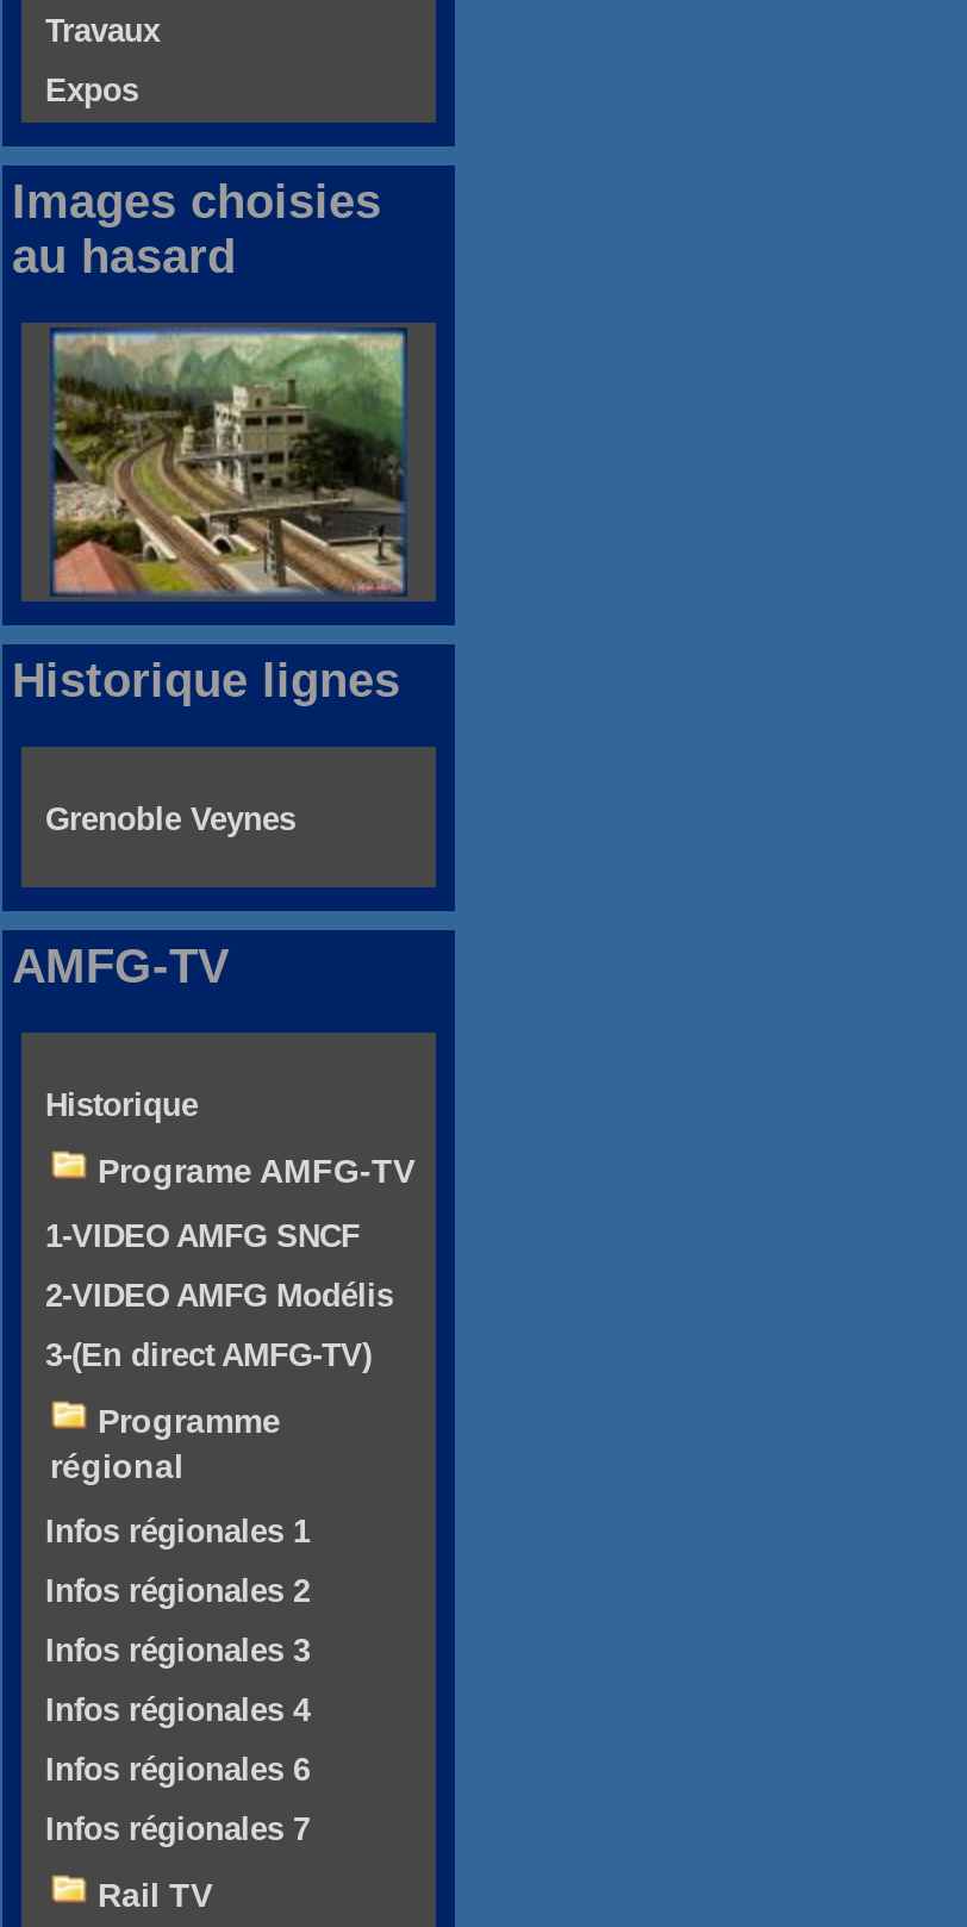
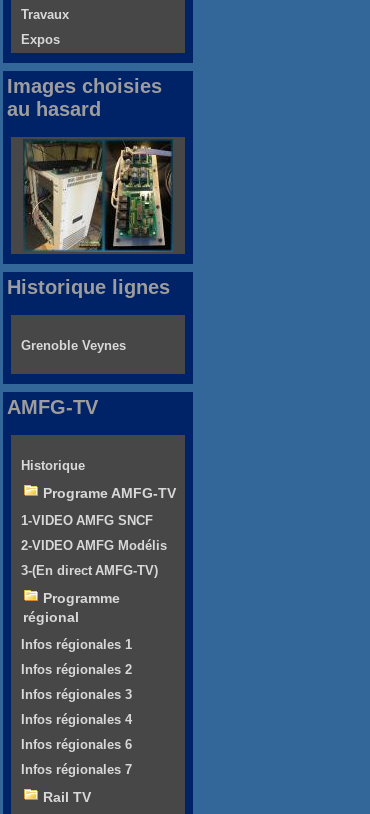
- [image]
+ [image]
